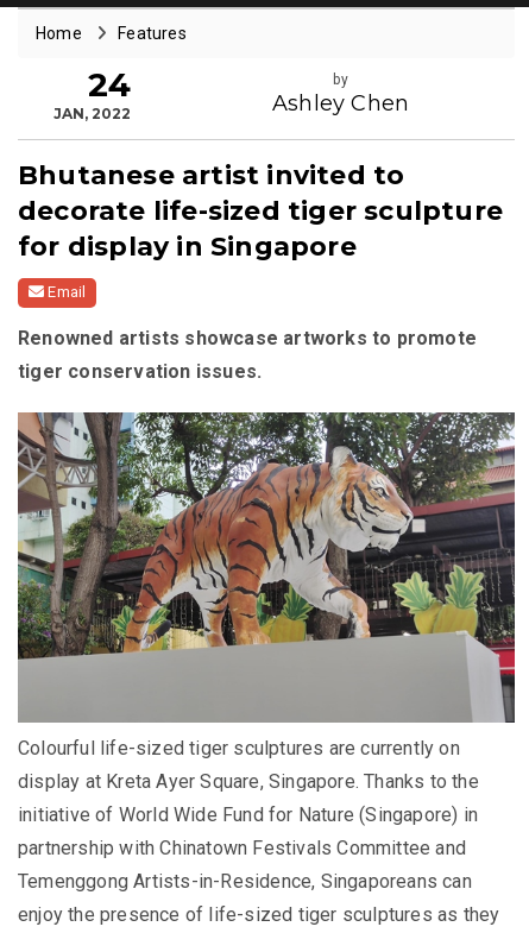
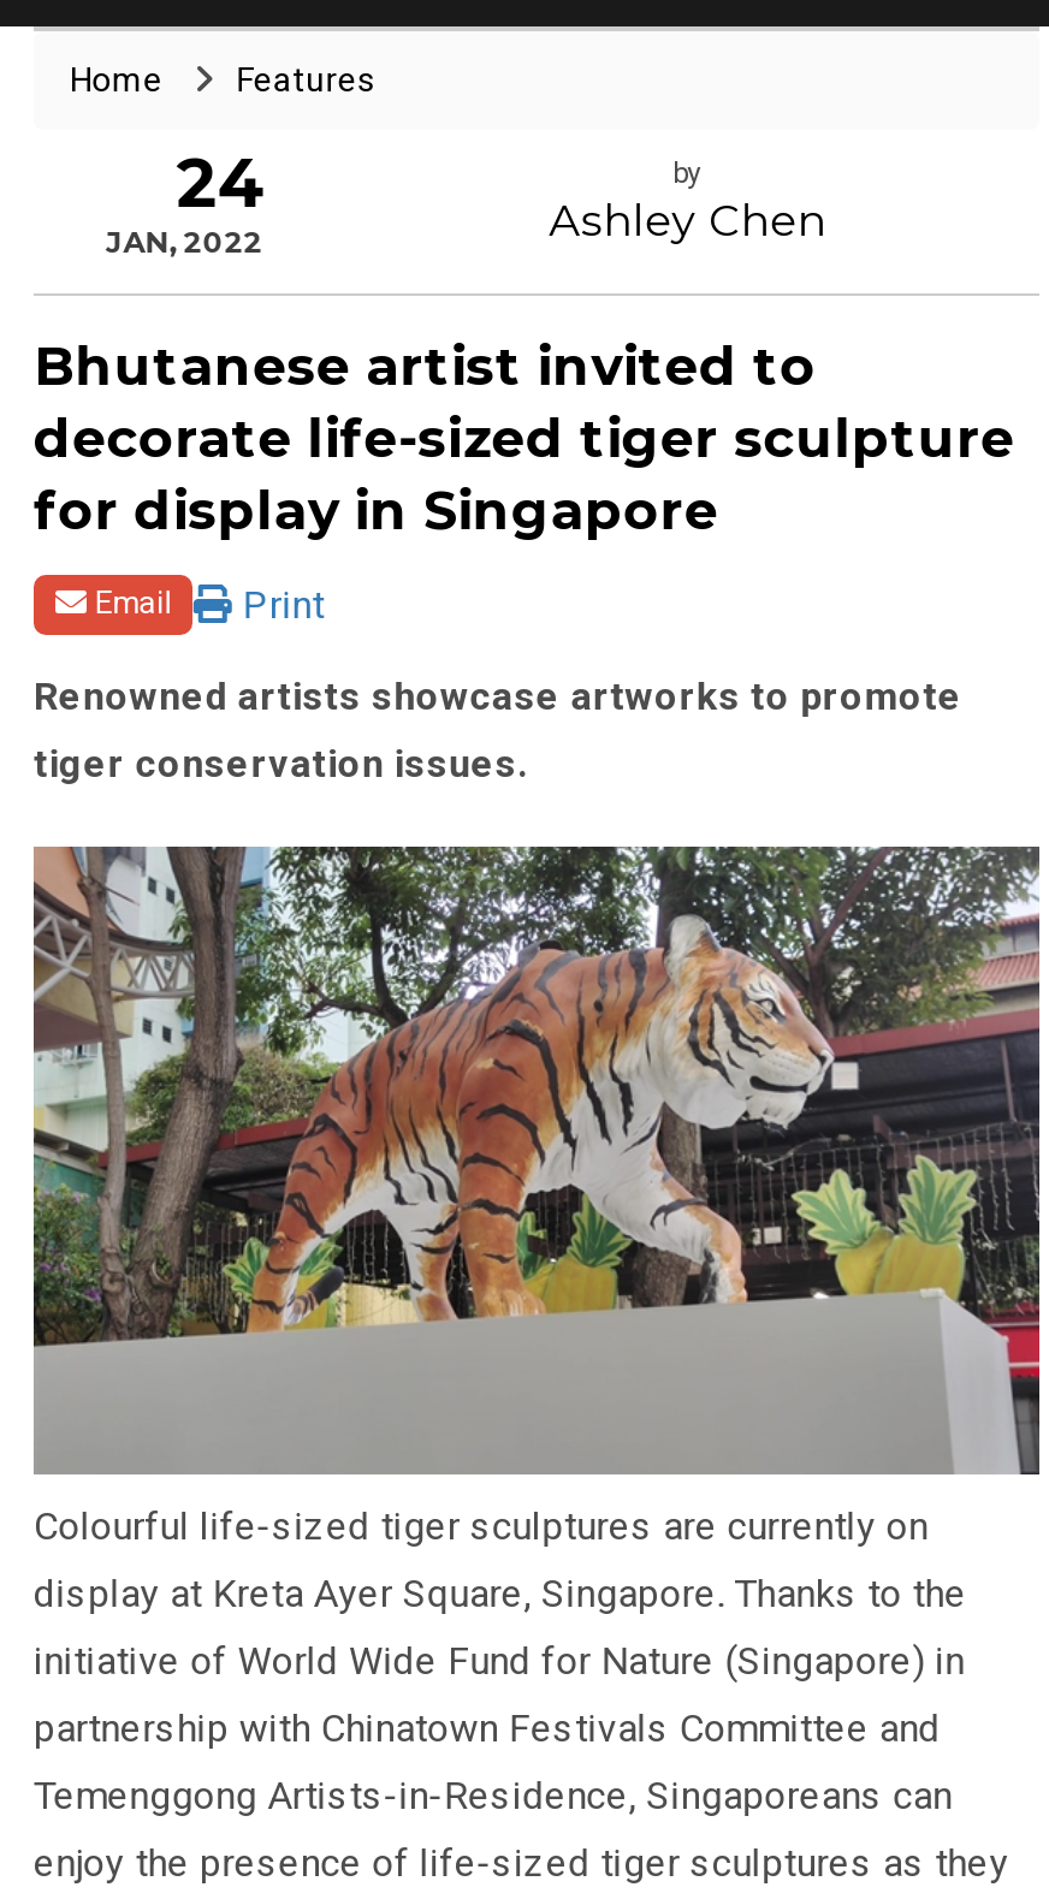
+ Print
